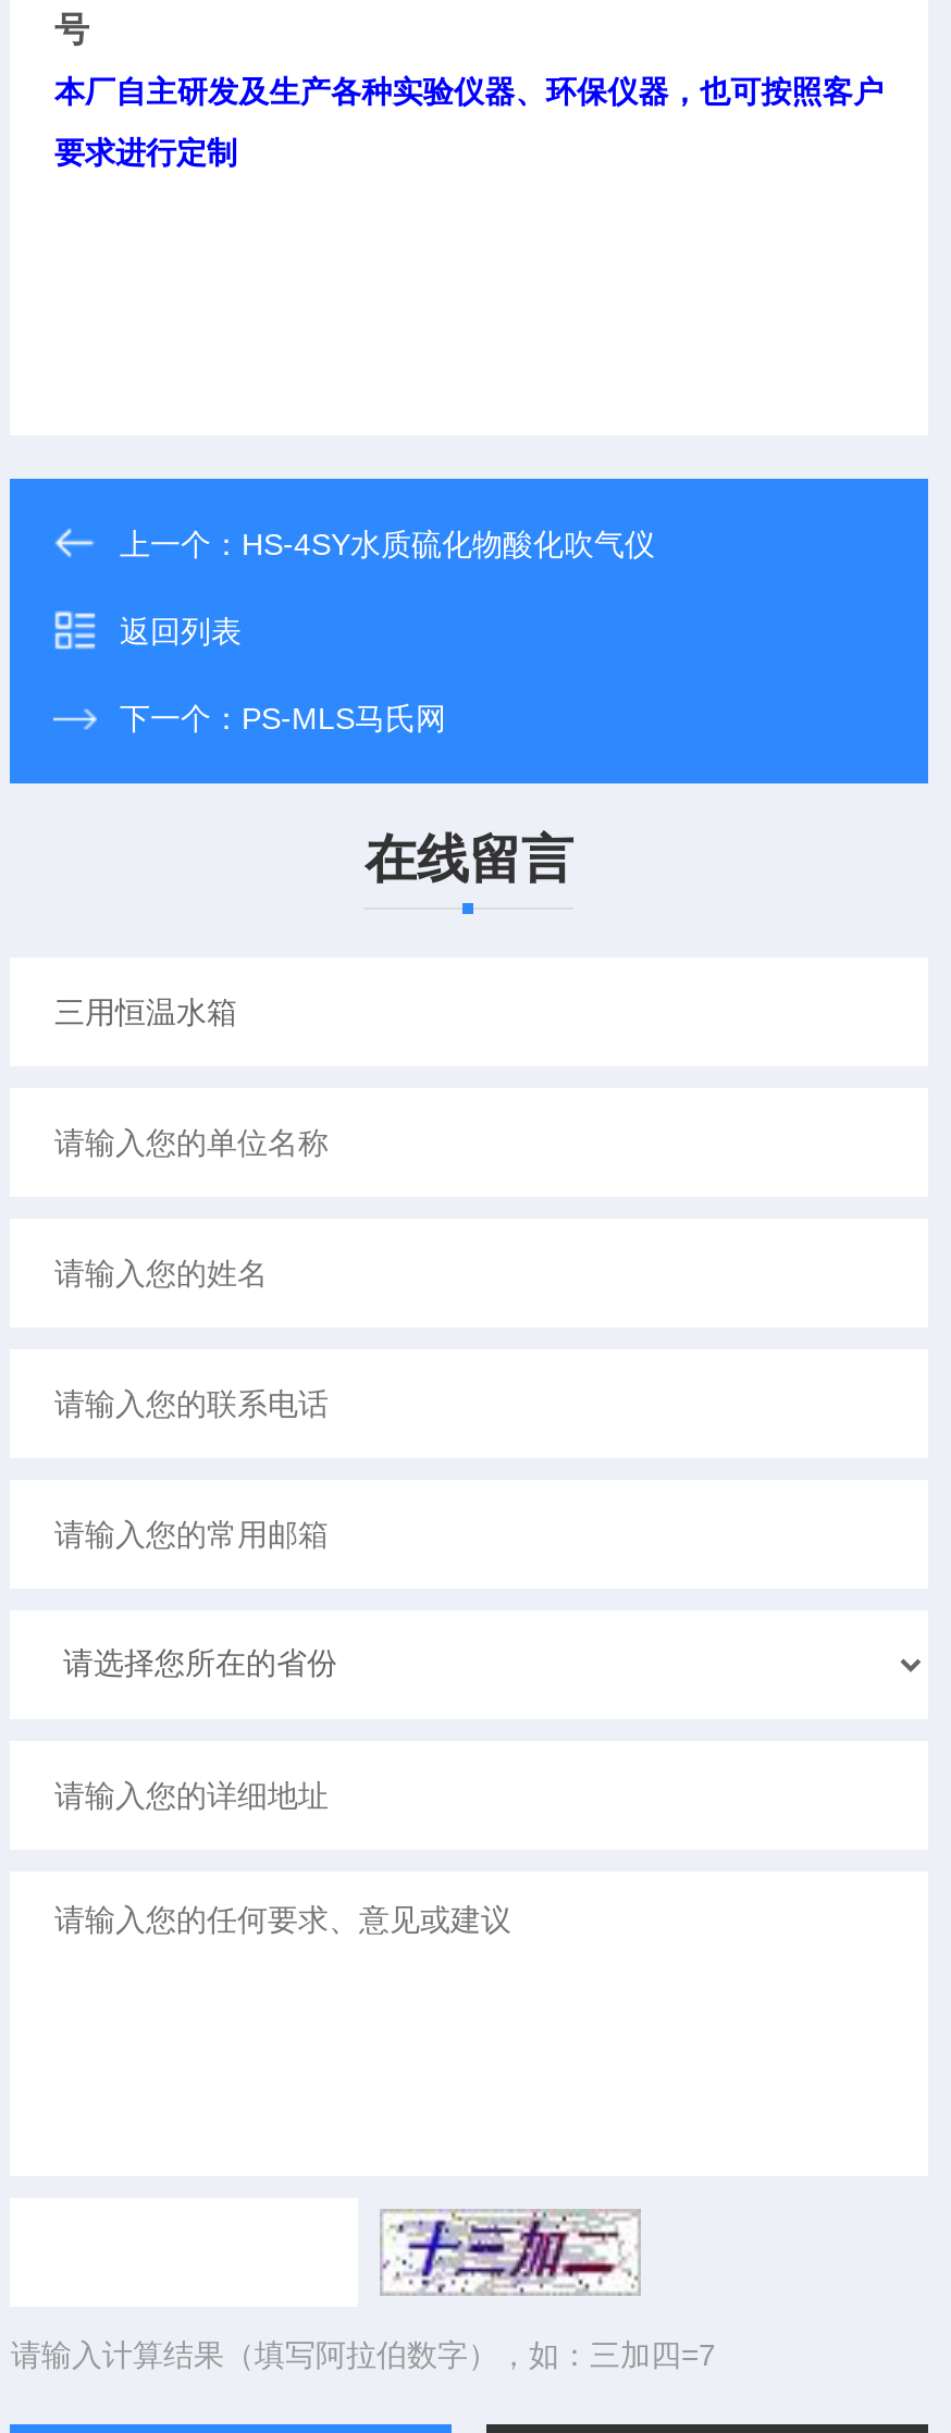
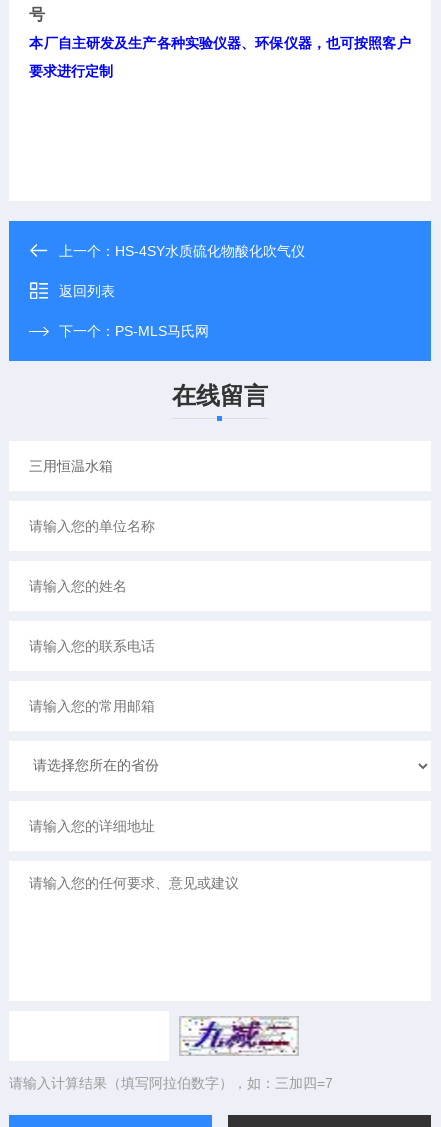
- [image]
+ [image]
